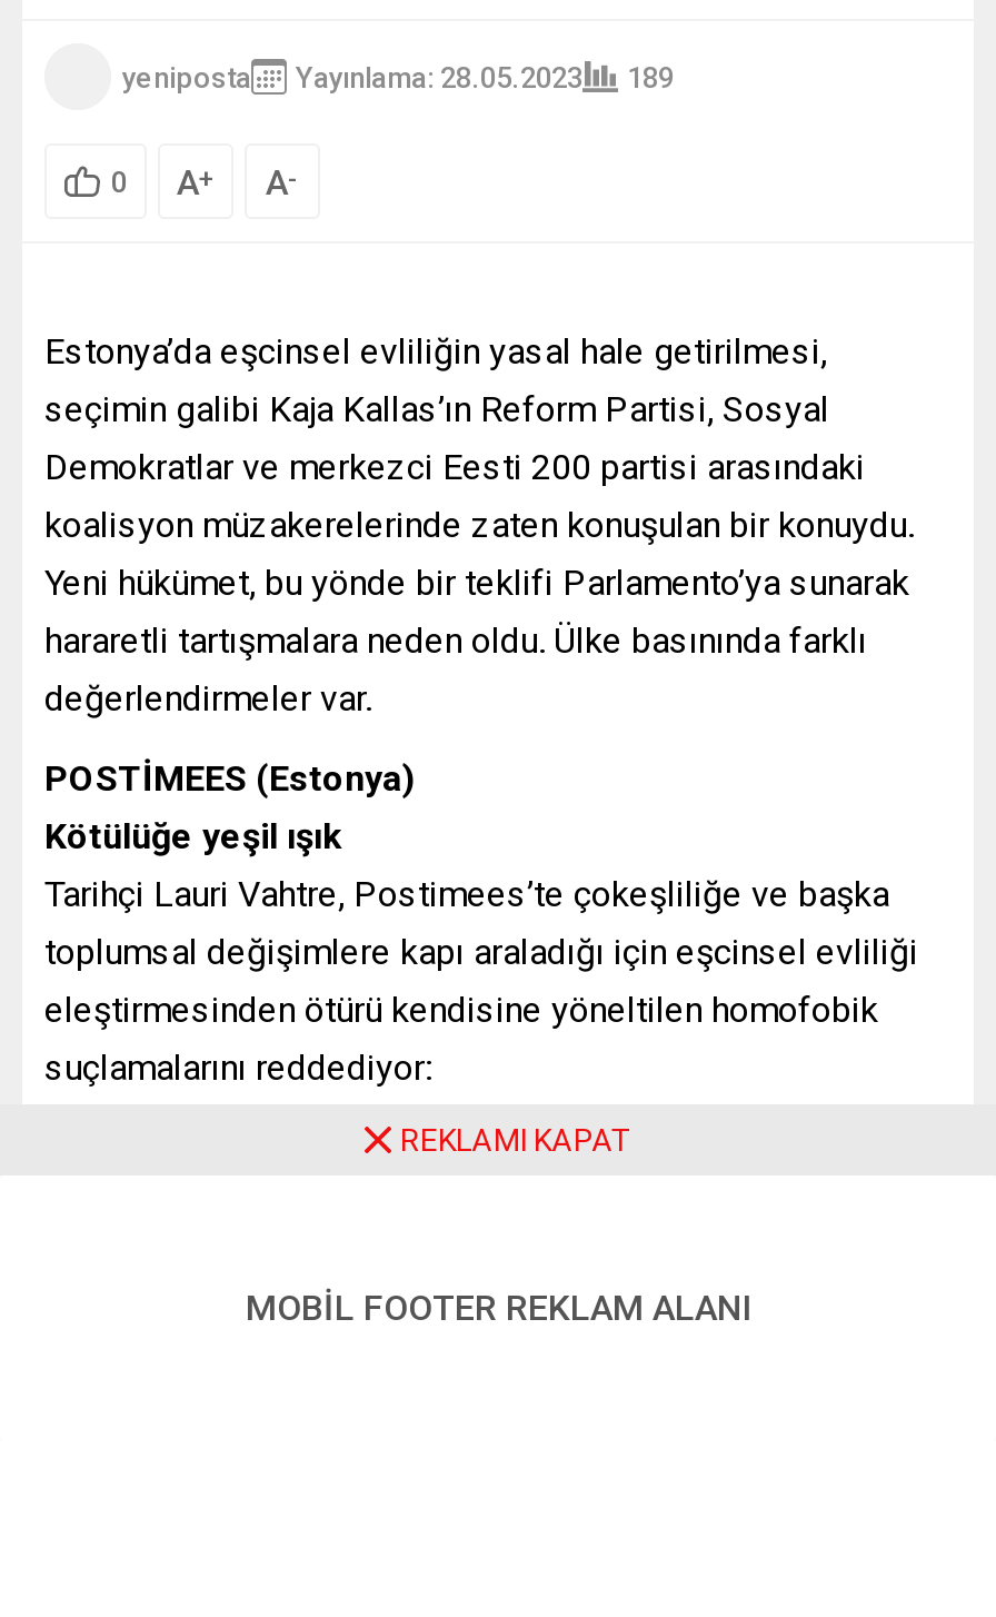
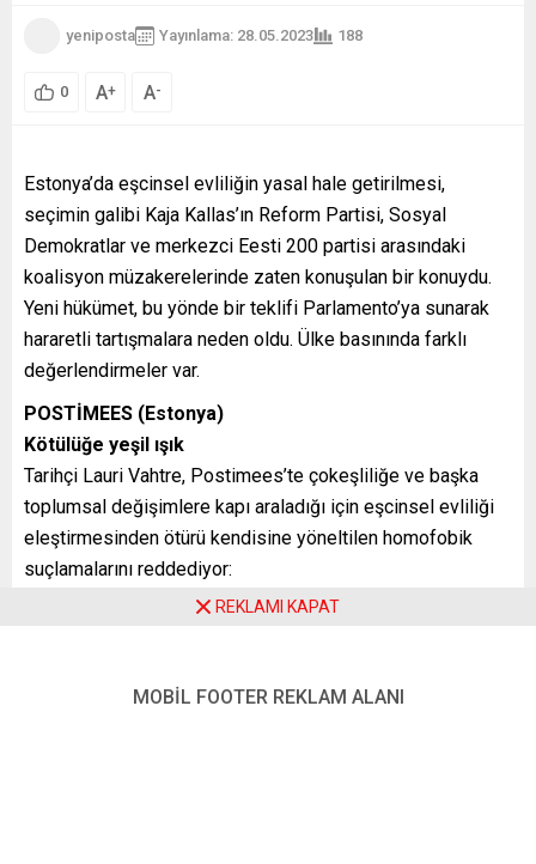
- yeniposta Yayınlama: 28.05.2023 189
+ yeniposta Yayınlama: 28.05.2023 188
